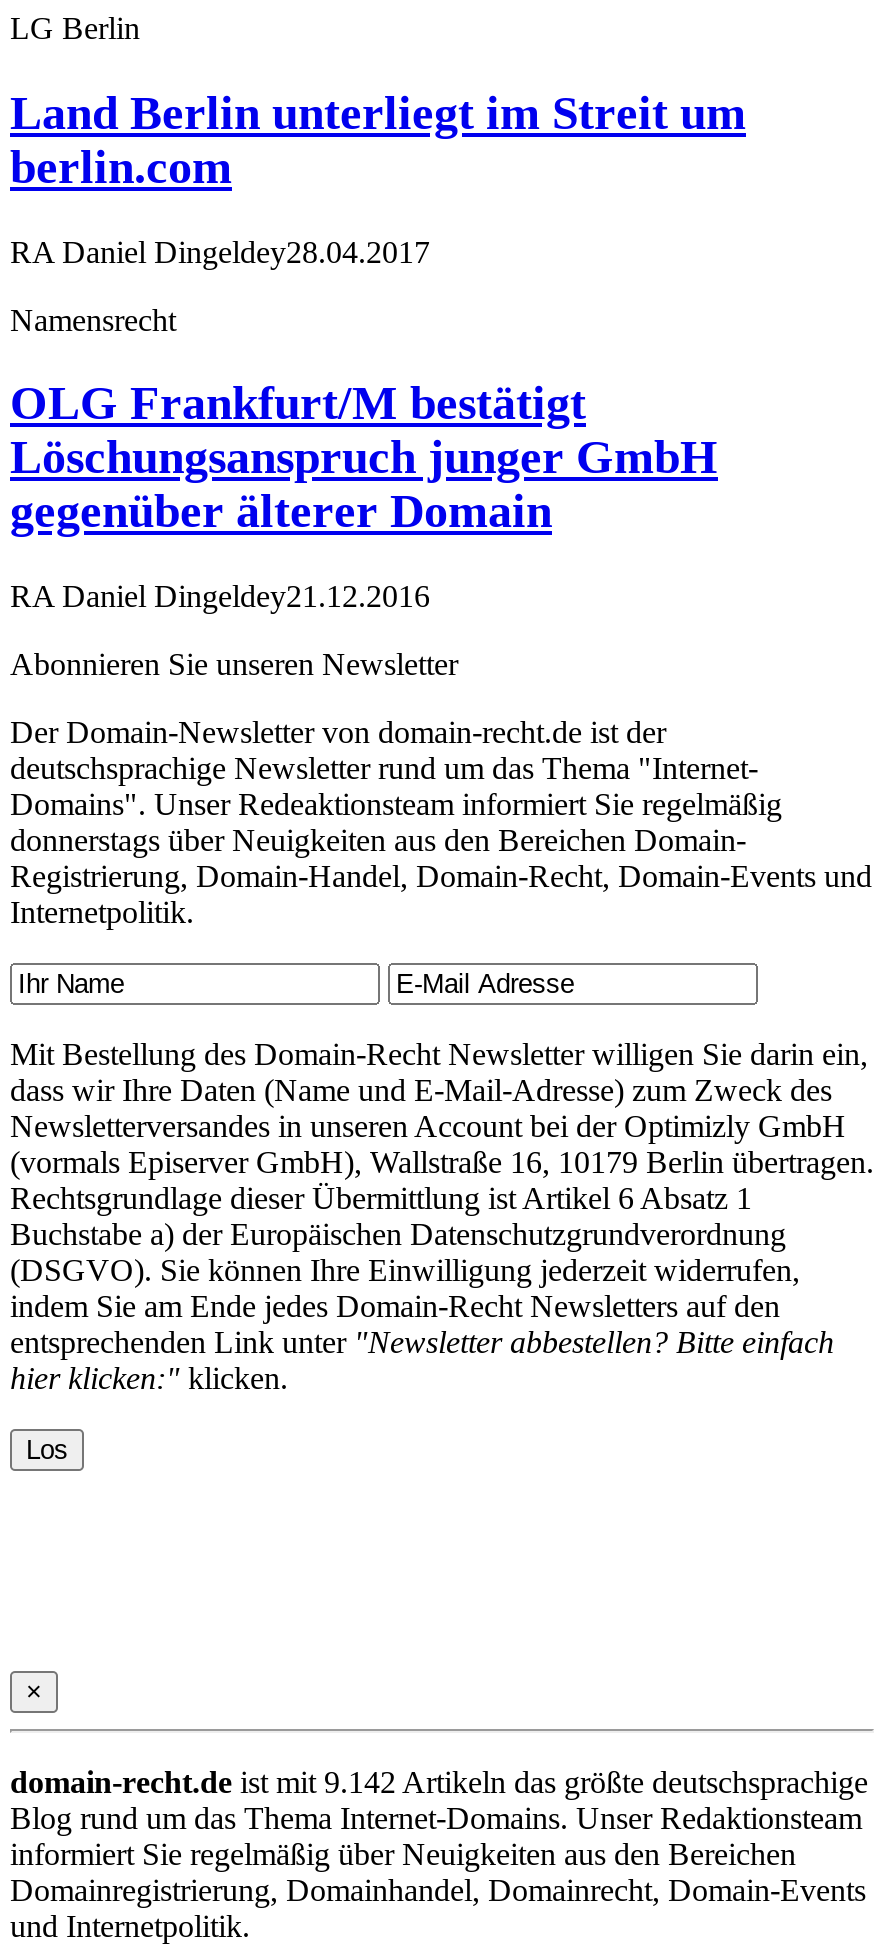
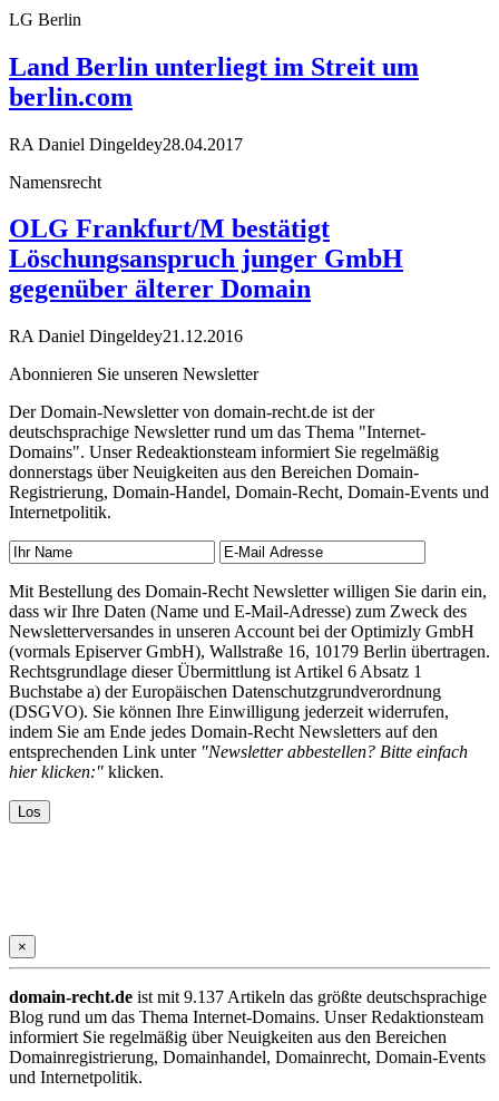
- domain-recht.de ist mit 9.142 Artikeln das größte deutschsprachige
+ domain-recht.de ist mit 9.137 Artikeln das größte deutschsprachige
